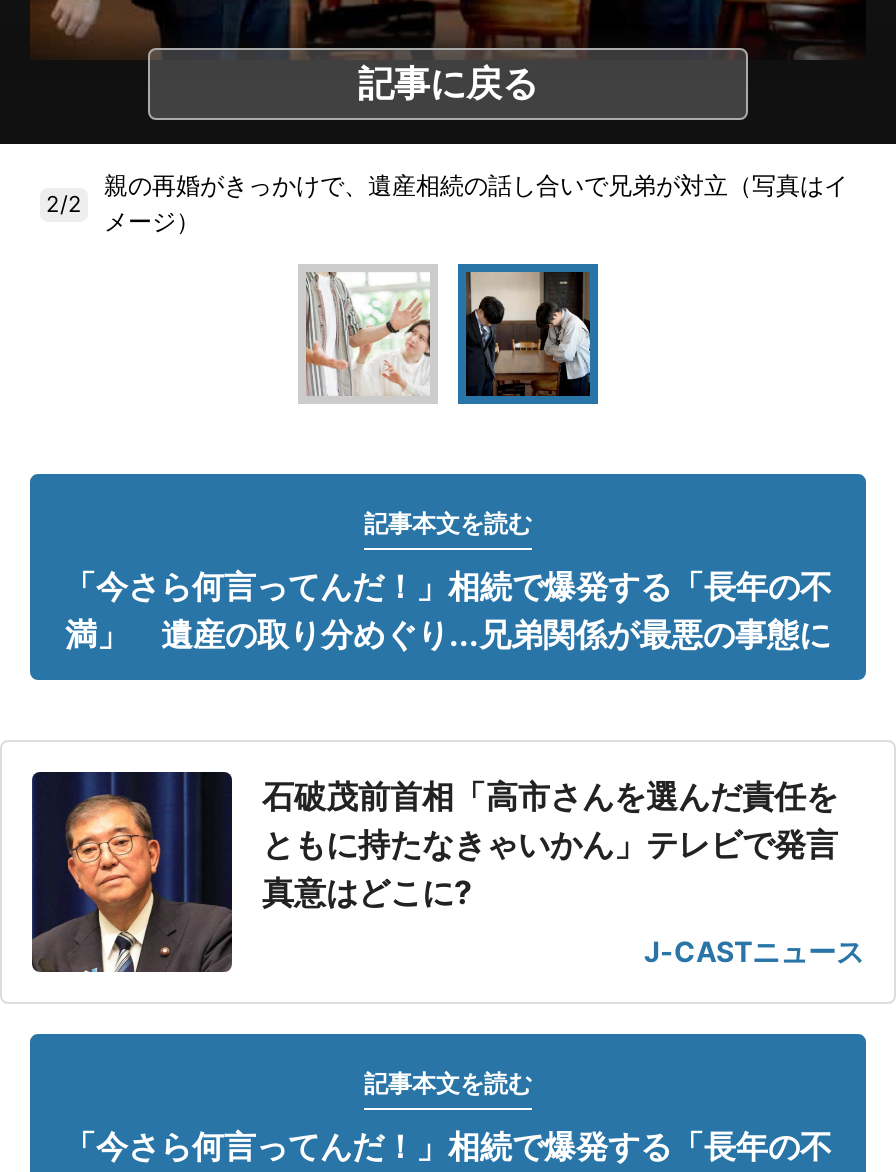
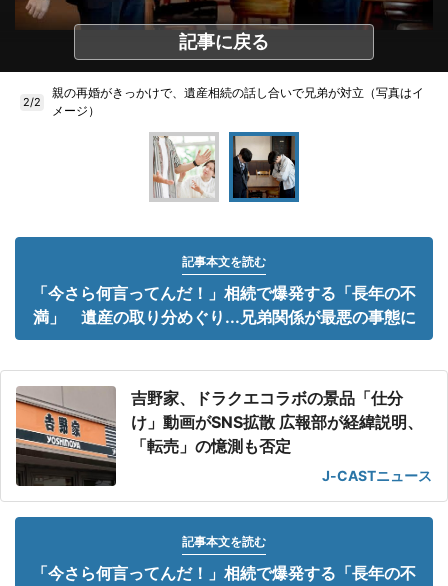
- [image]
- 石破茂前首相「高市さんを選んだ責任を
- ともに持たなきゃいかん」テレビで発言
- 真意はどこに?
+ [image]
+ 吉野家、ドラクエコラボの景品「仕分
+ け」動画がSNS拡散 広報部が経緯説明、
+ 「転売」の憶測も否定
